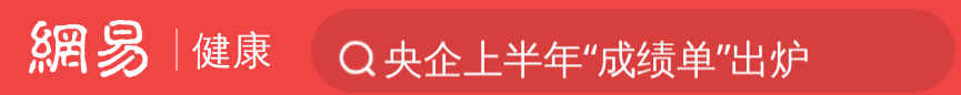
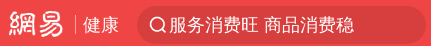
- 央企上半年“成绩单”出炉
+ 服务消费旺 商品消费稳
